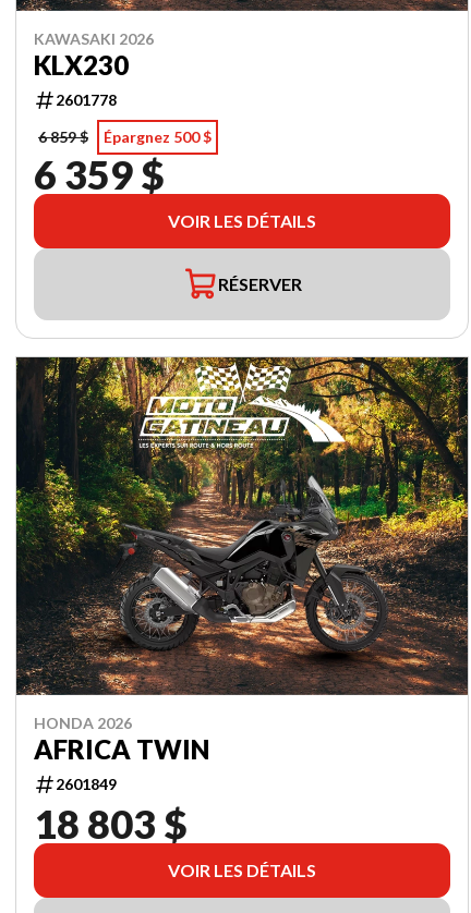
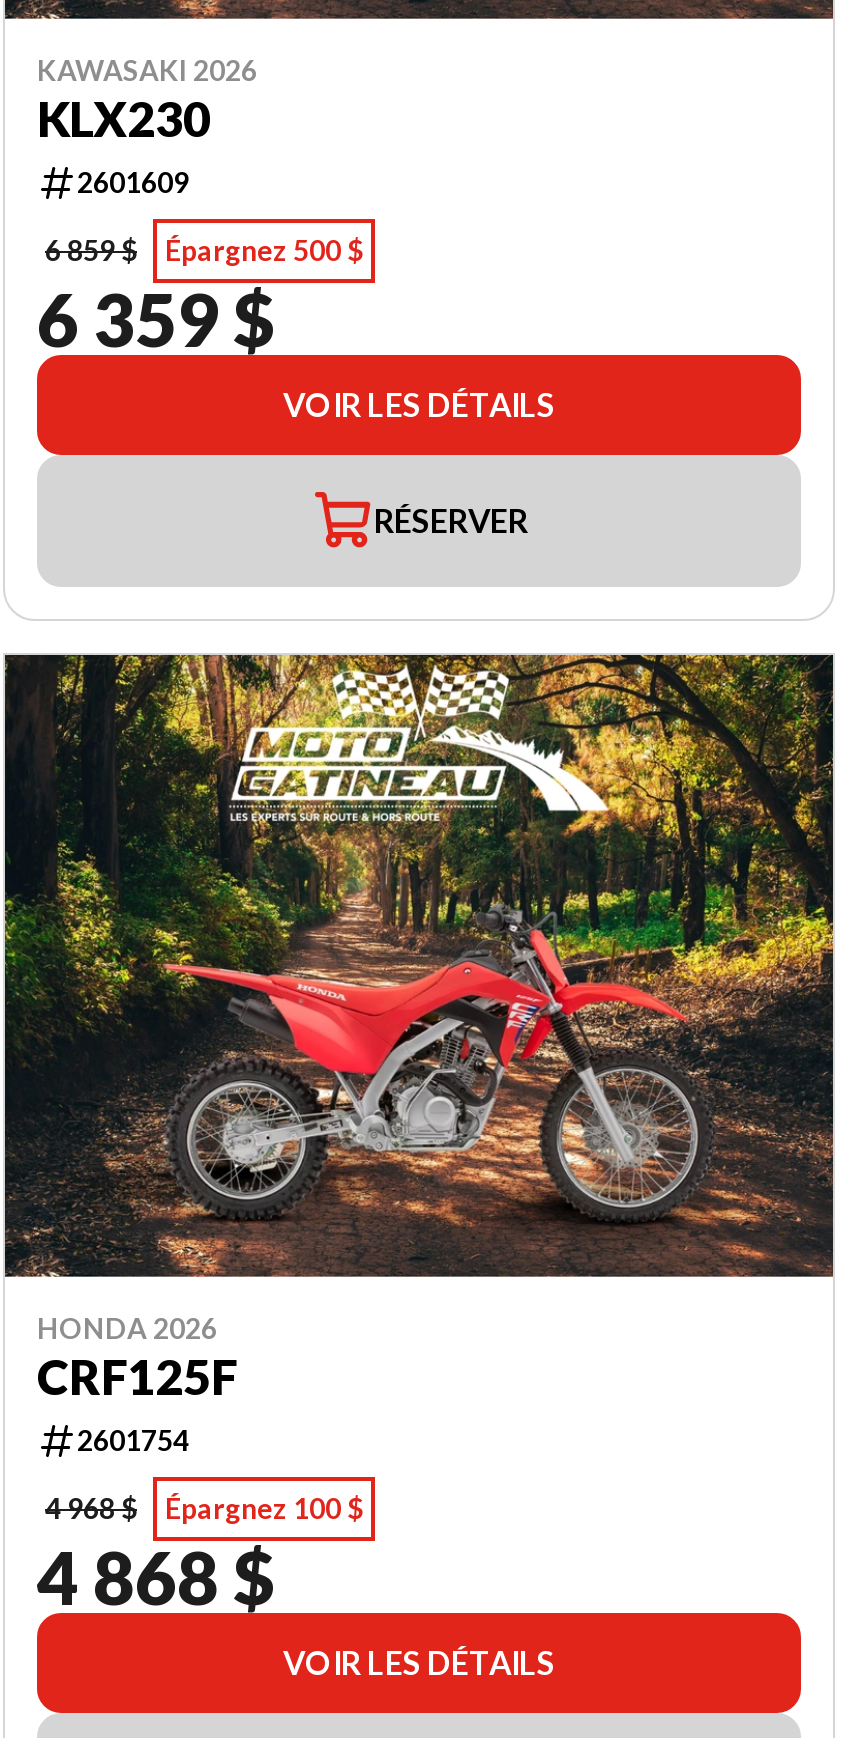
- 2601778
+ 2601609

- [image]
+ [image]

- AFRICA TWIN
- 2601849
- 18 803 $
+ CRF125F
+ 2601754
+ 4 968 $
+ Épargnez 100 $
+ 4 868 $
